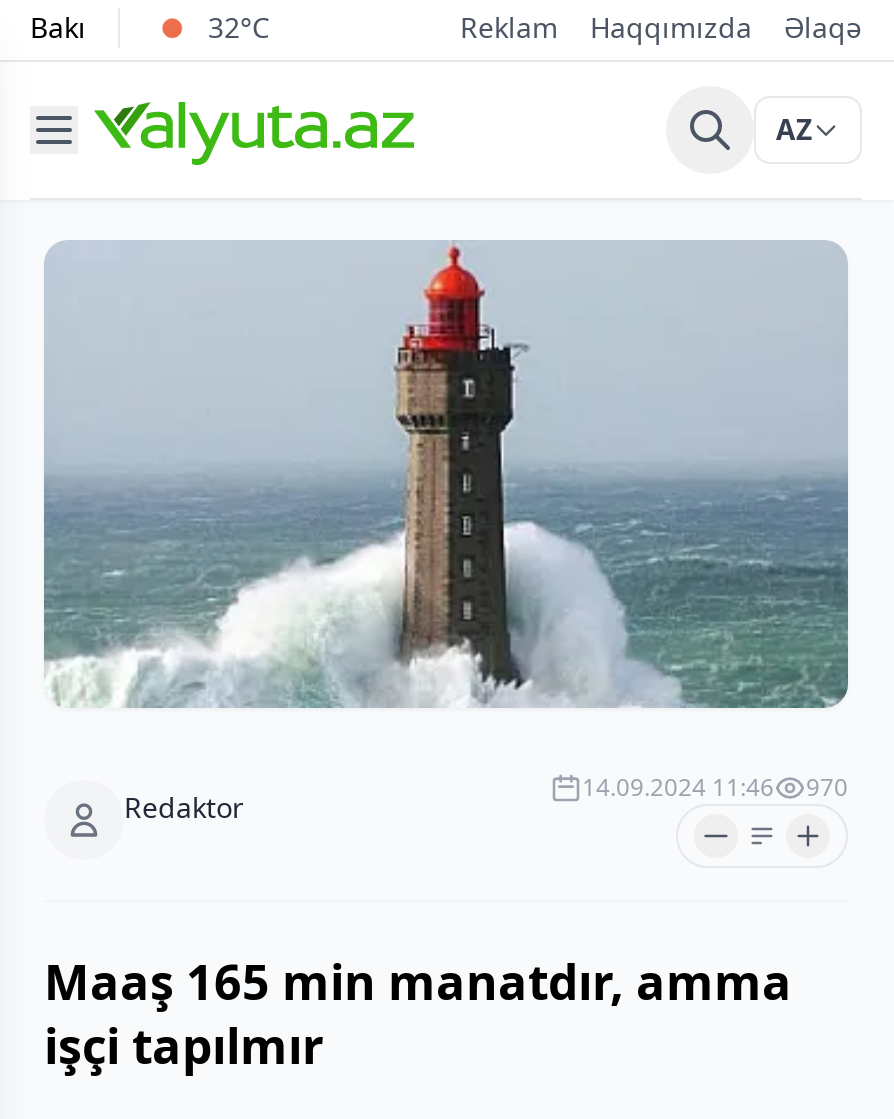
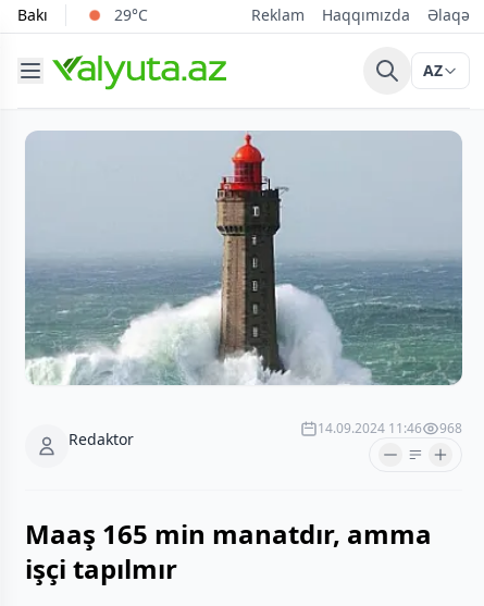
- 32°C
+ 29°C

- 14.09.2024 11:46 970
+ 14.09.2024 11:46 968
